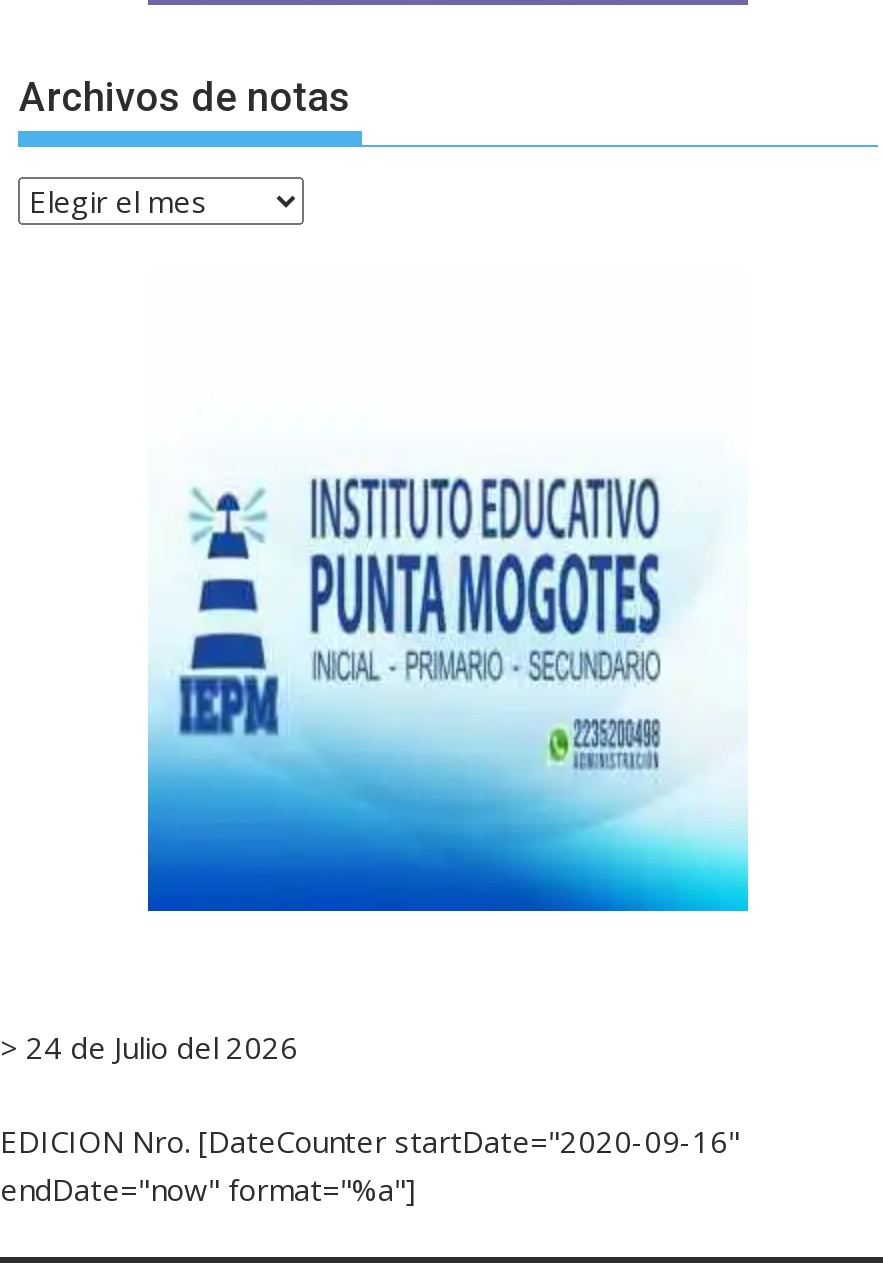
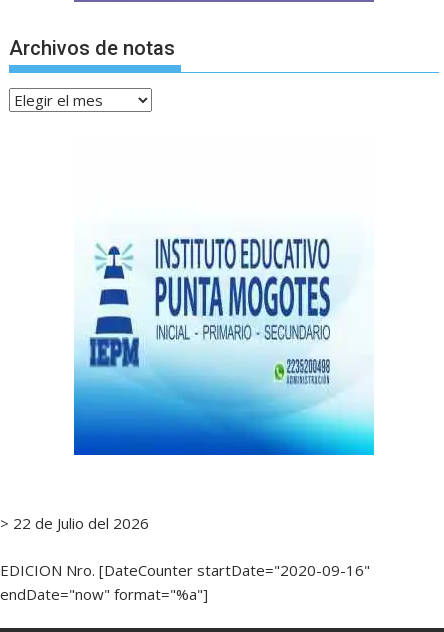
- > 24 de Julio del 2026
+ > 22 de Julio del 2026
